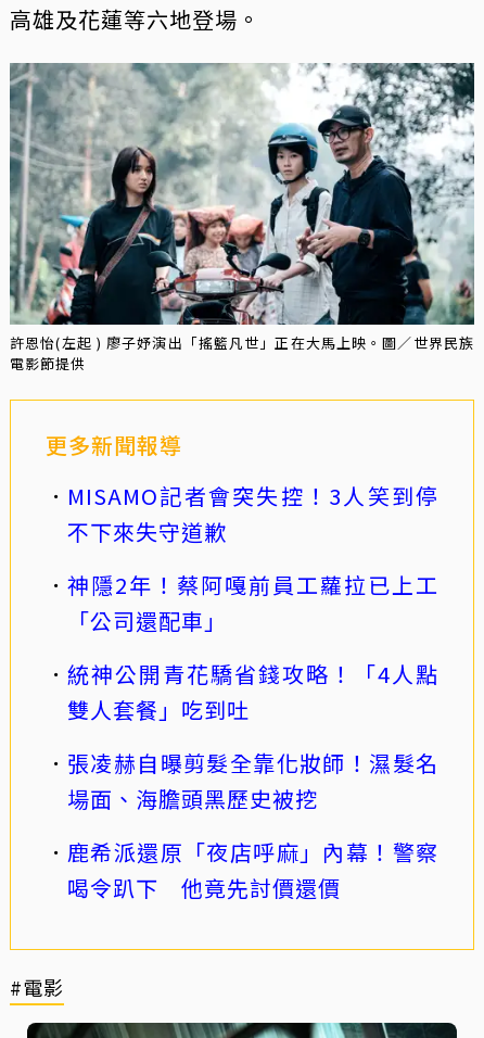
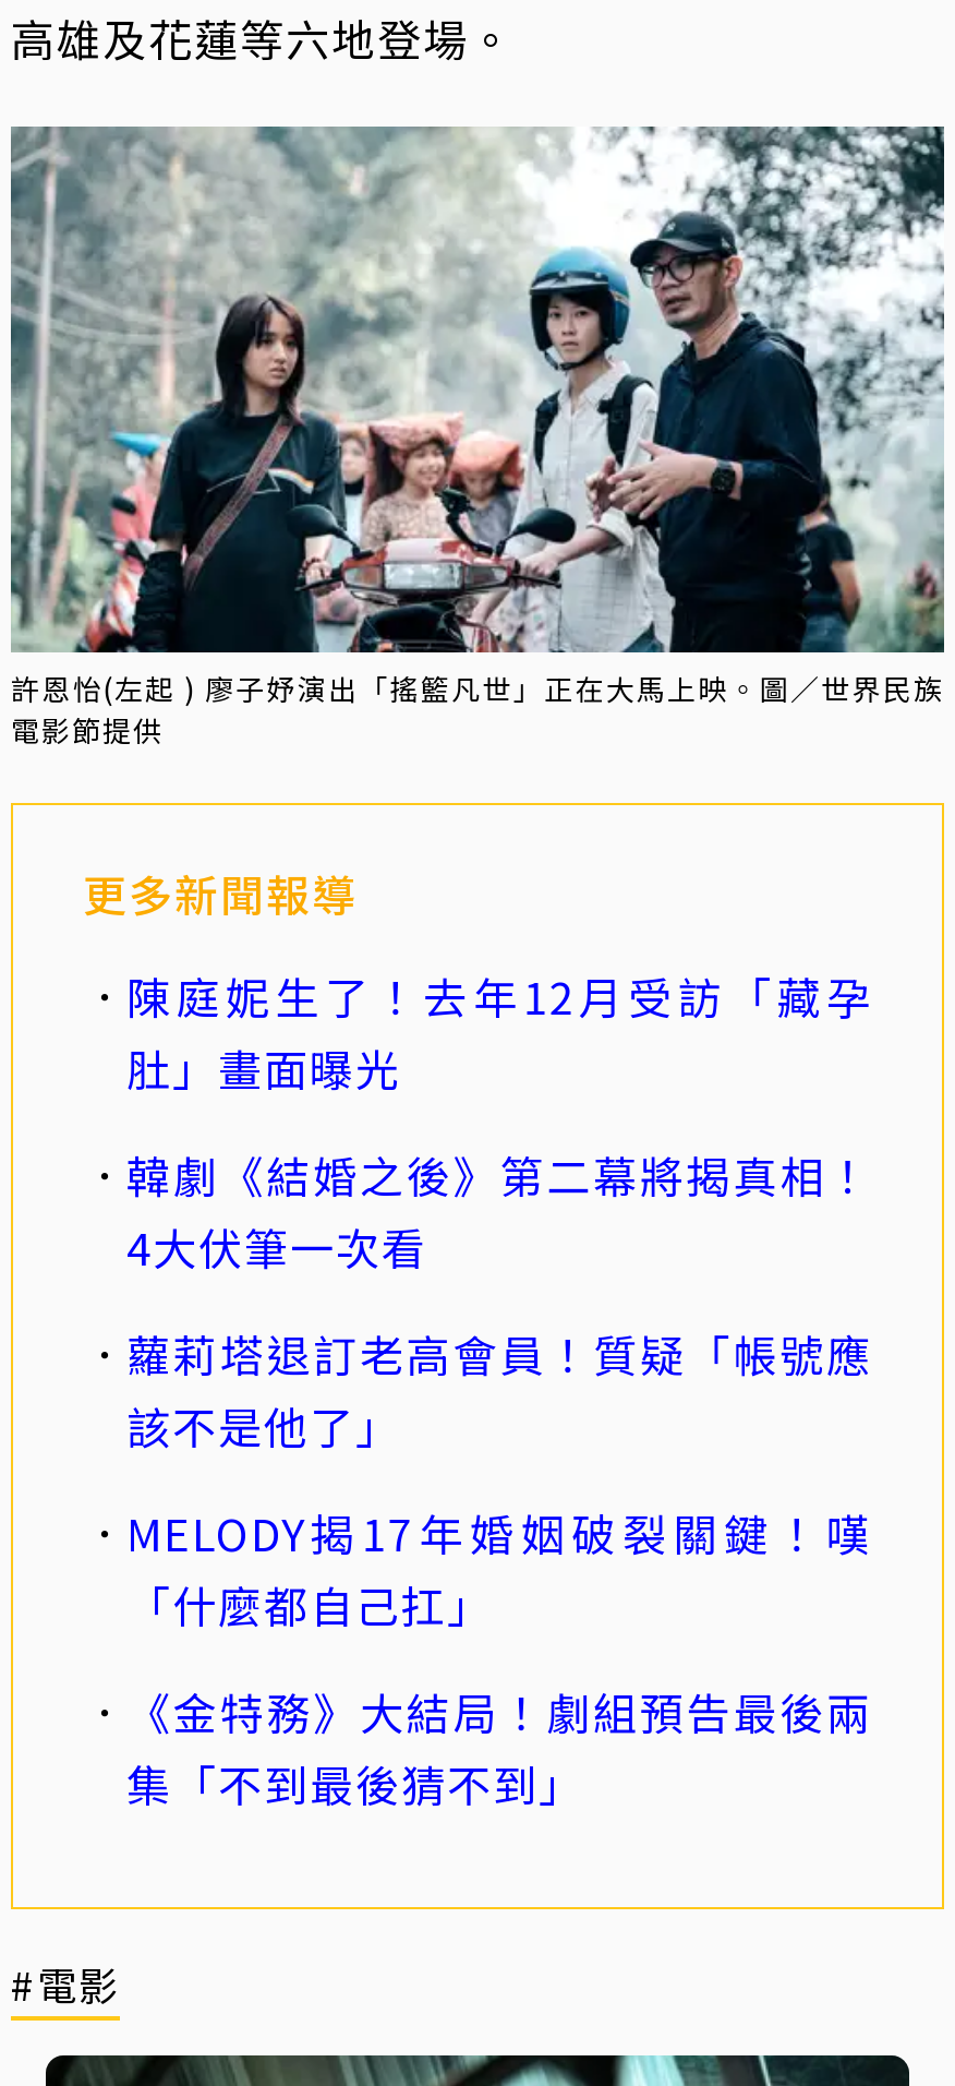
- MISAMO記者會突失控！3人笑到停
- 不下來失守道歉
+ 陳庭妮生了！去年12月受訪「藏孕
+ 肚」畫面曝光

- 神隱2年！蔡阿嘎前員工蘿拉已上工
- 「公司還配車」
+ 韓劇《結婚之後》第二幕將揭真相！
+ 4大伏筆一次看

- 統神公開青花驕省錢攻略！「4人點
- 雙人套餐」吃到吐
+ 蘿莉塔退訂老高會員！質疑「帳號應
+ 該不是他了」

- 張凌赫自曝剪髮全靠化妝師！濕髮名
- 場面、海膽頭黑歷史被挖
+ MELODY揭17年婚姻破裂關鍵！嘆
+ 「什麼都自己扛」

- 鹿希派還原「夜店呼麻」內幕！警察
- 喝令趴下 他竟先討價還價
+ 《金特務》大結局！劇組預告最後兩
+ 集「不到最後猜不到」
